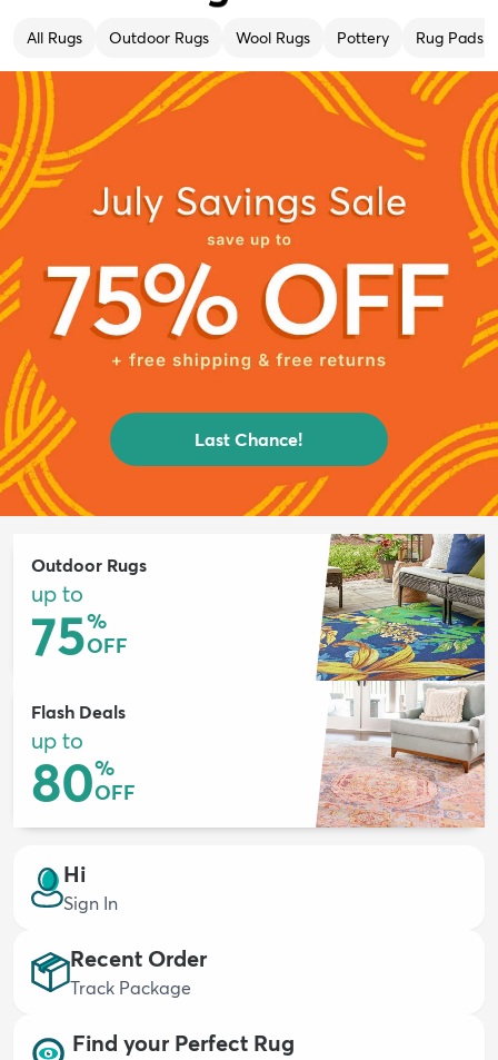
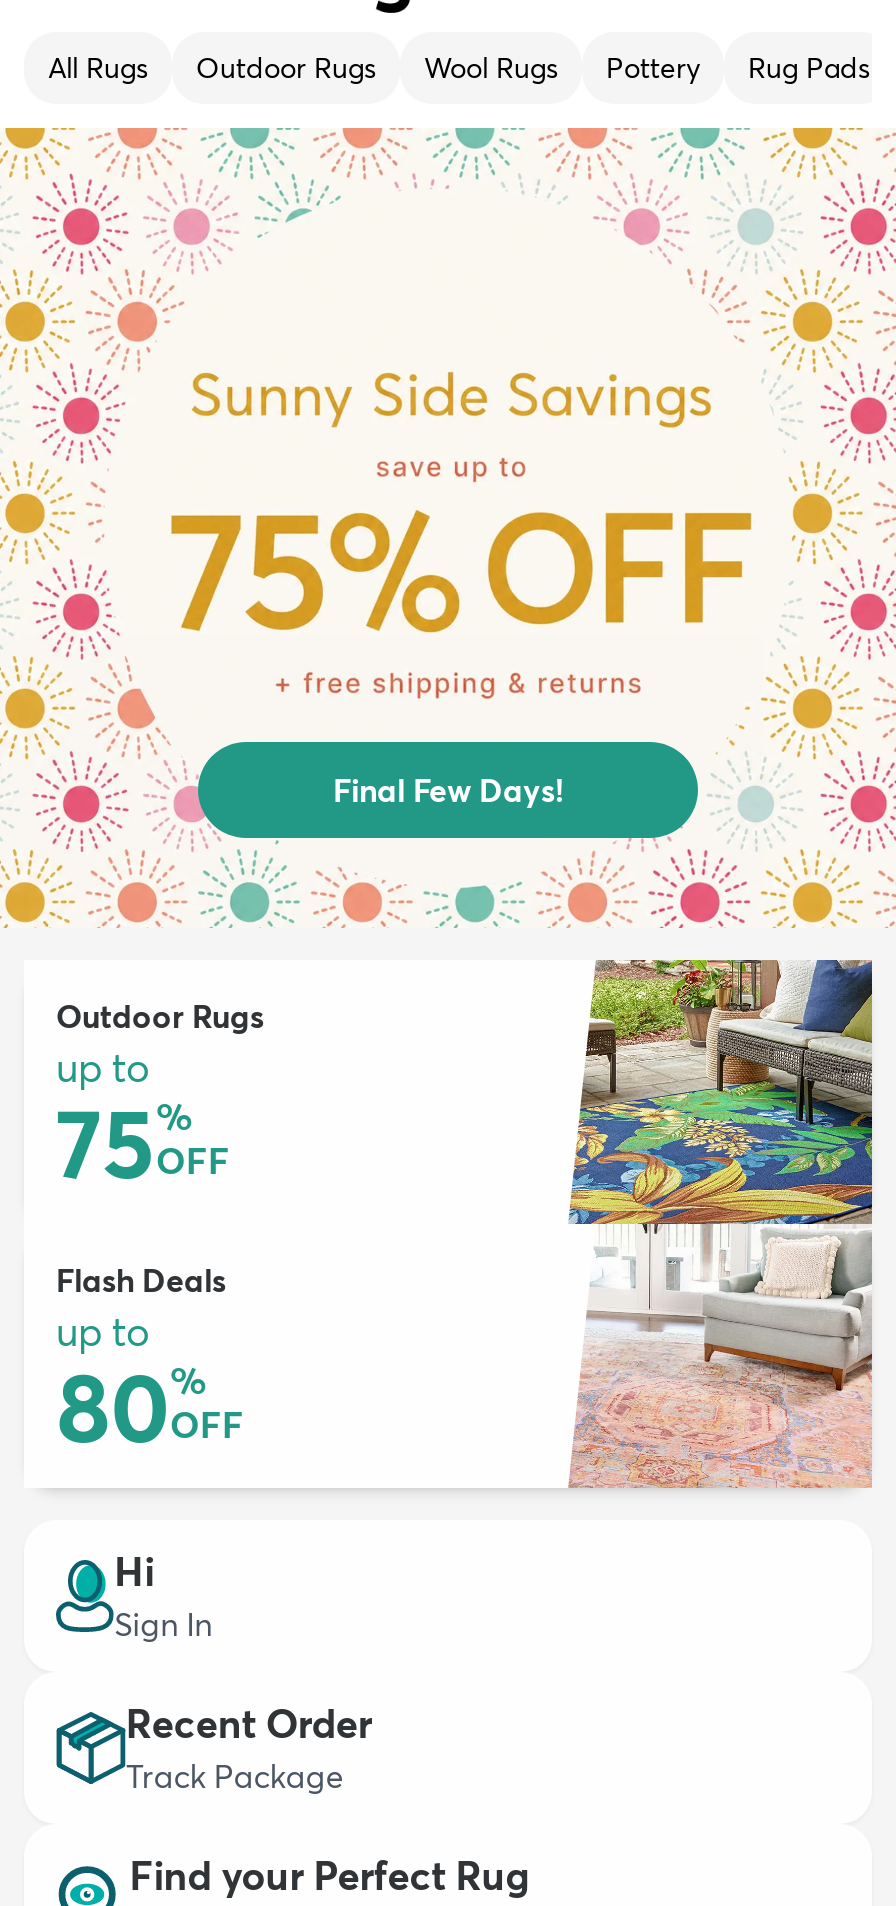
- [image]
- Last Chance!
+ [image]
+ Final Few Days!
